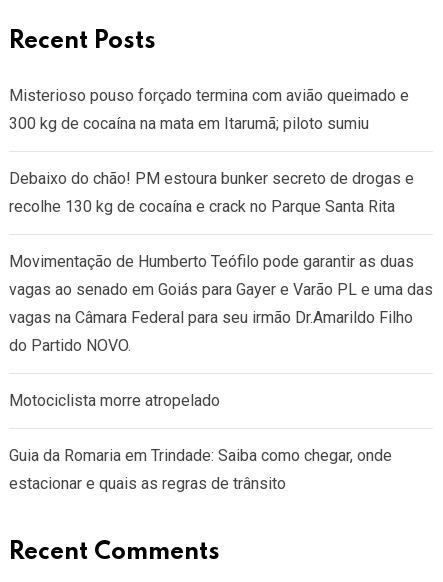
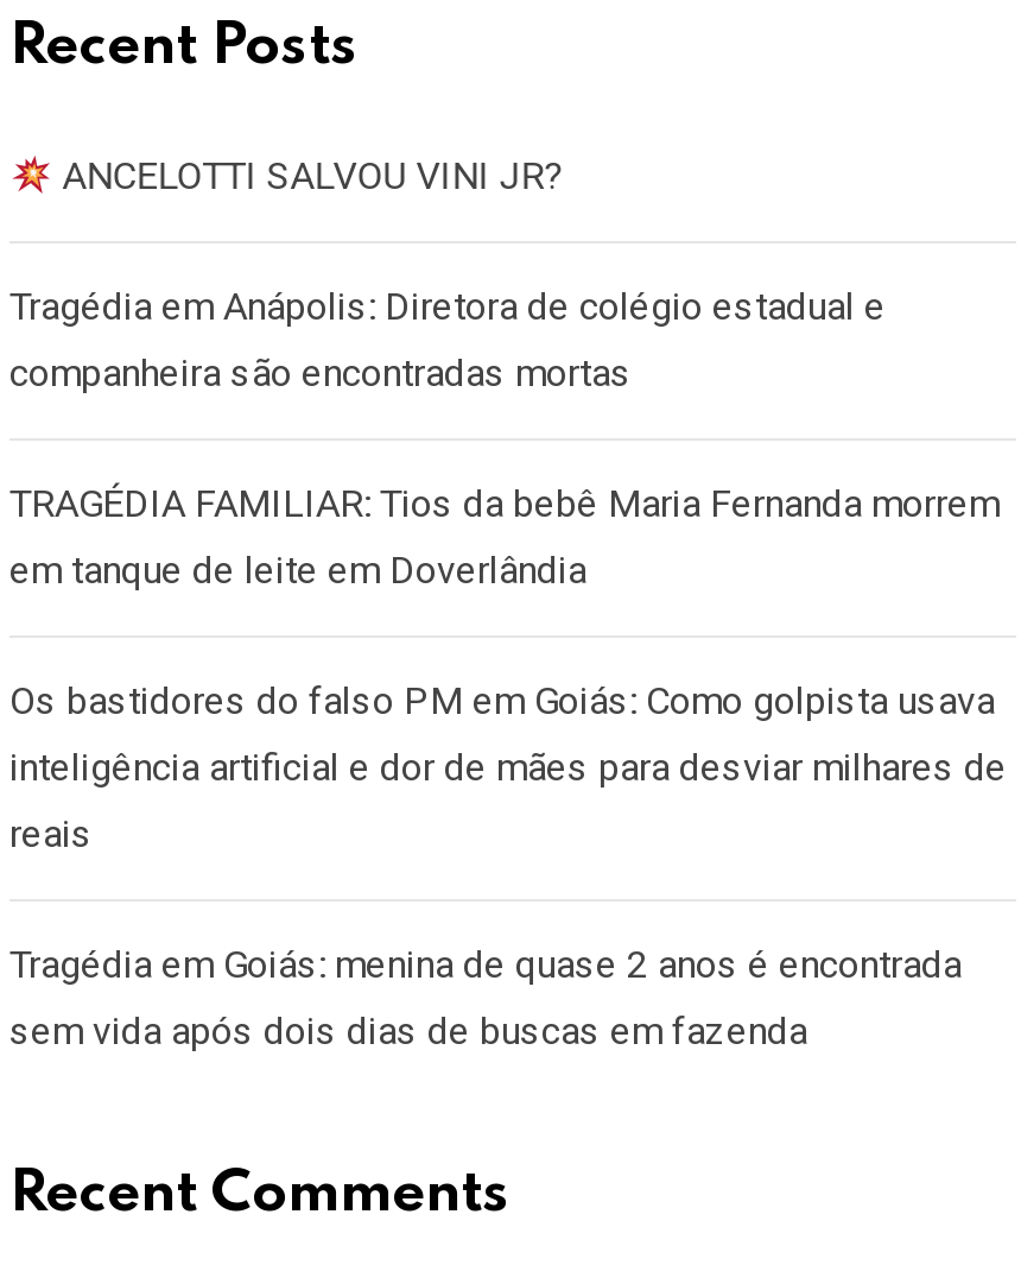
- Misterioso pouso forçado termina com avião queimado e
- 300 kg de cocaína na mata em Itarumã; piloto sumiu
- Debaixo do chão! PM estoura bunker secreto de drogas e
- recolhe 130 kg de cocaína e crack no Parque Santa Rita
- Movimentação de Humberto Teófilo pode garantir as duas
- vagas ao senado em Goiás para Gayer e Varão PL e uma das
- vagas na Câmara Federal para seu irmão Dr.Amarildo Filho
- do Partido NOVO.
- Motociclista morre atropelado
- Guia da Romaria em Trindade: Saiba como chegar, onde
- estacionar e quais as regras de trânsito
+ ANCELOTTI SALVOU VINI JR?
+ Tragédia em Anápolis: Diretora de colégio estadual e
+ companheira são encontradas mortas
+ TRAGÉDIA FAMILIAR: Tios da bebê Maria Fernanda morrem
+ em tanque de leite em Doverlândia
+ Os bastidores do falso PM em Goiás: Como golpista usava
+ inteligência artificial e dor de mães para desviar milhares de
+ reais
+ Tragédia em Goiás: menina de quase 2 anos é encontrada
+ sem vida após dois dias de buscas em fazenda
